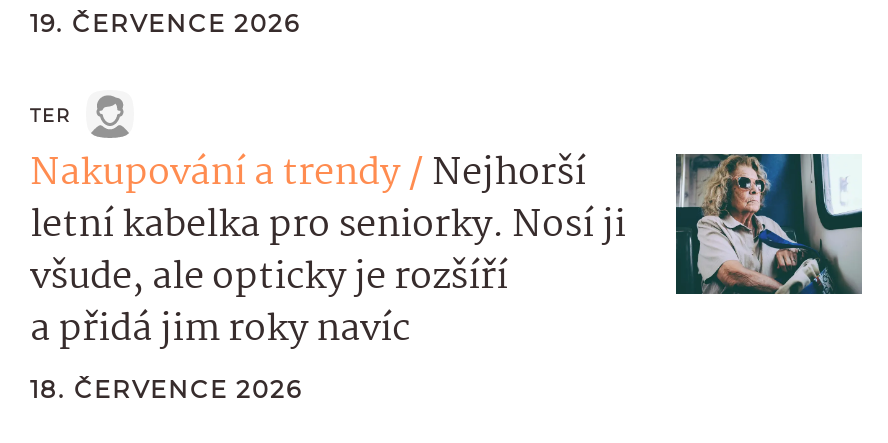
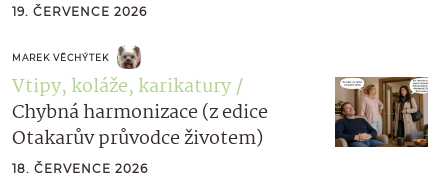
- TER
- Nakupování a trendy Nejhorší
- letní kabelka pro seniorky. Nosí ji
- všude, ale opticky je rozšíří
- a přidá jim roky navíc
+ MAREK VĚCHÝTEK
+ Vtipy, koláže, karikatury
+ Chybná harmonizace (z edice
+ Otakarův průvodce životem)

- [image]
+ [image]
